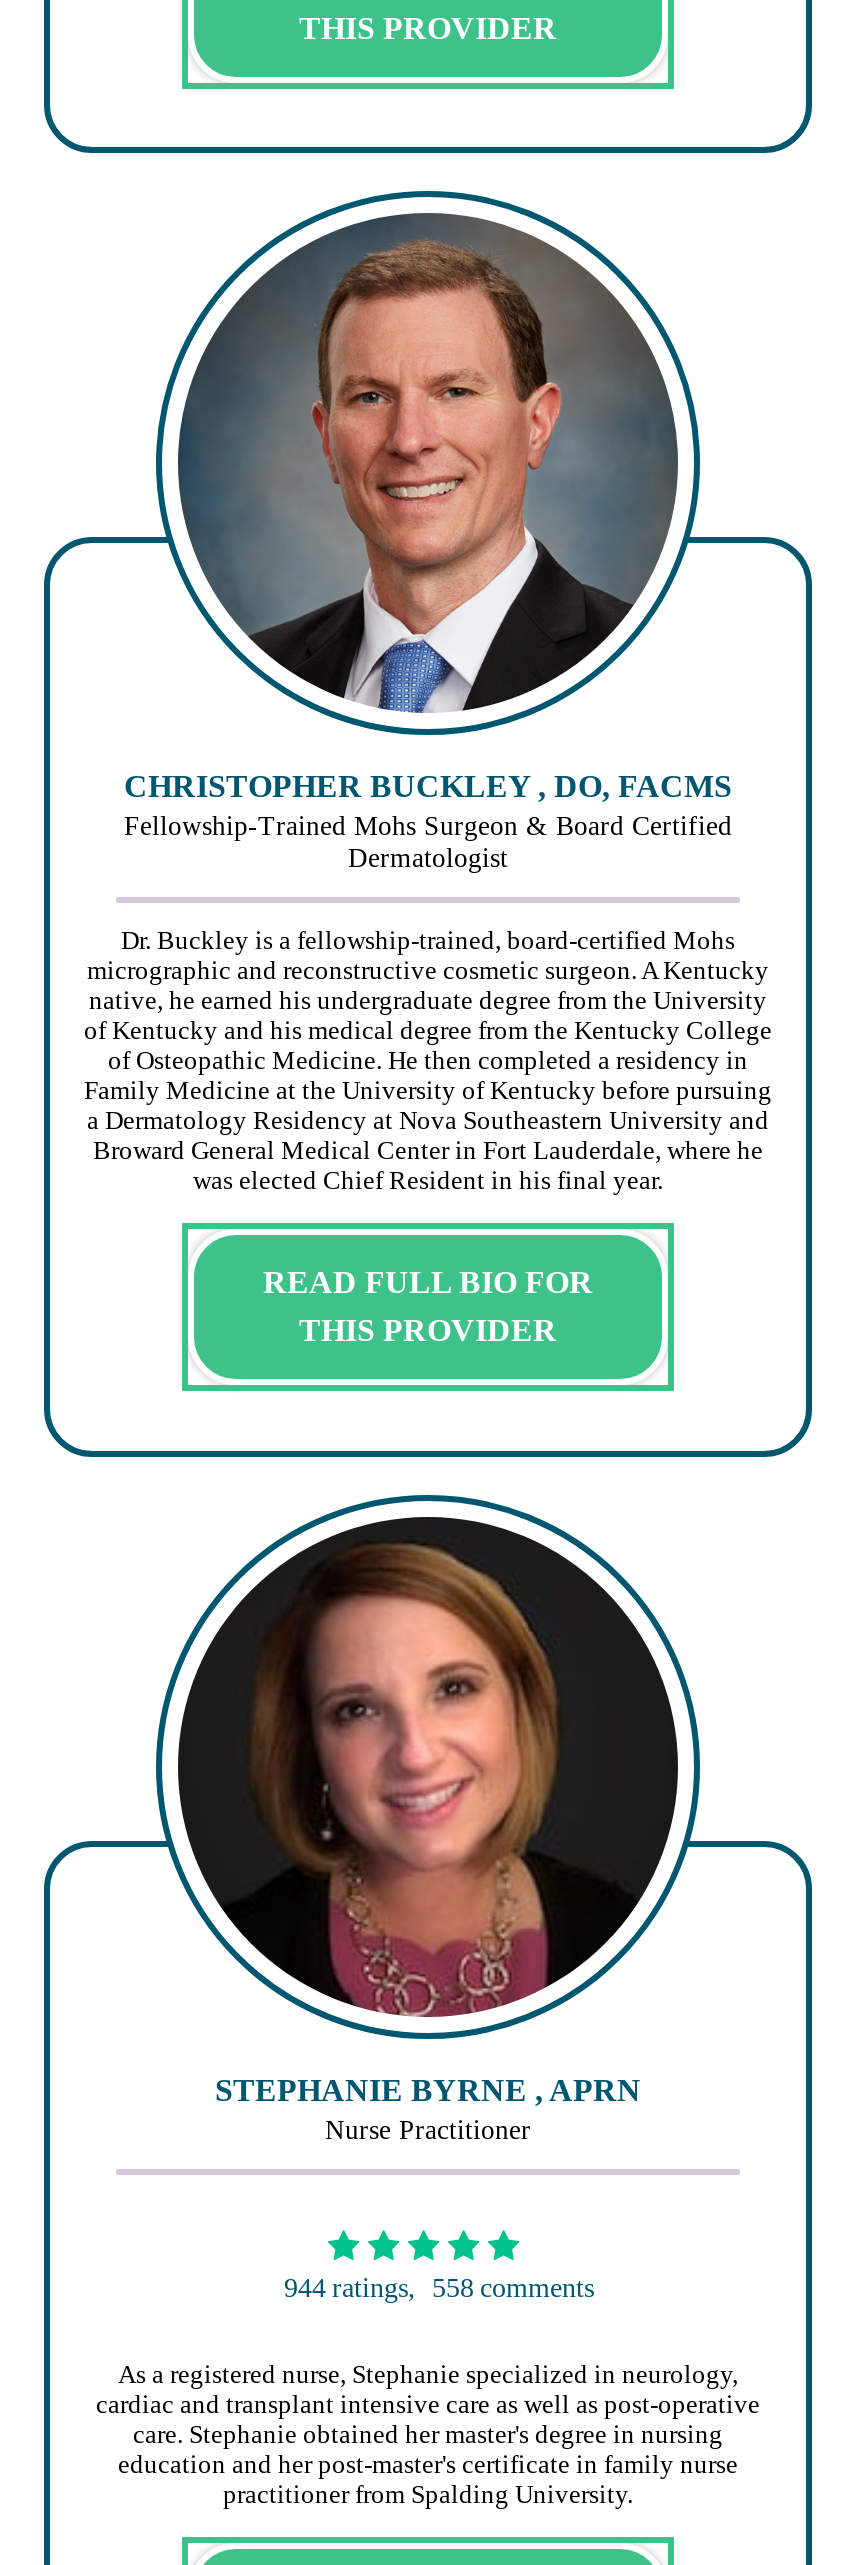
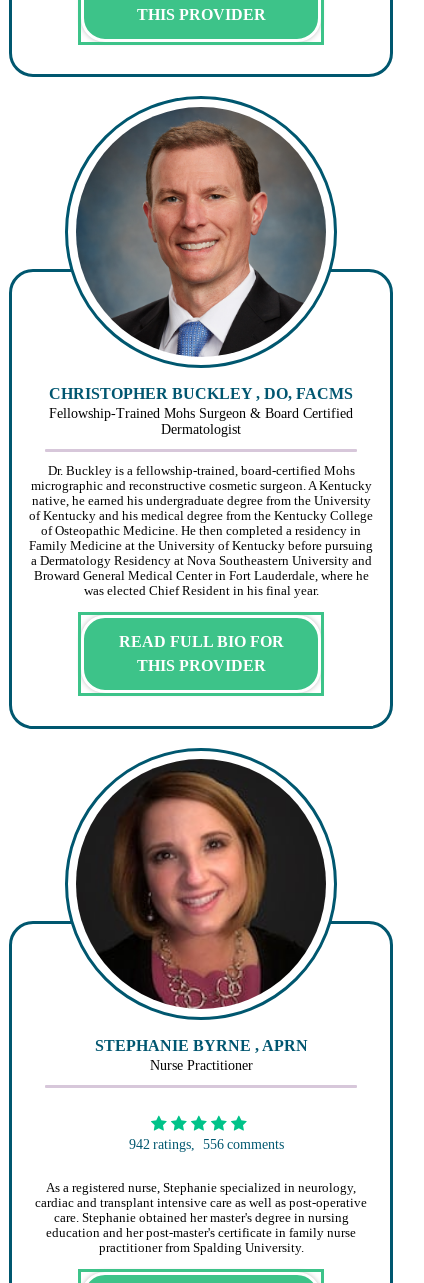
- 944 ratings, 558 comments
+ 942 ratings, 556 comments
